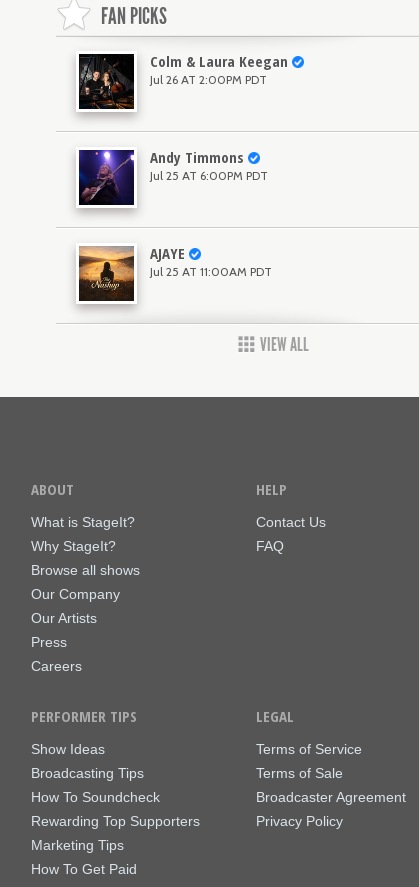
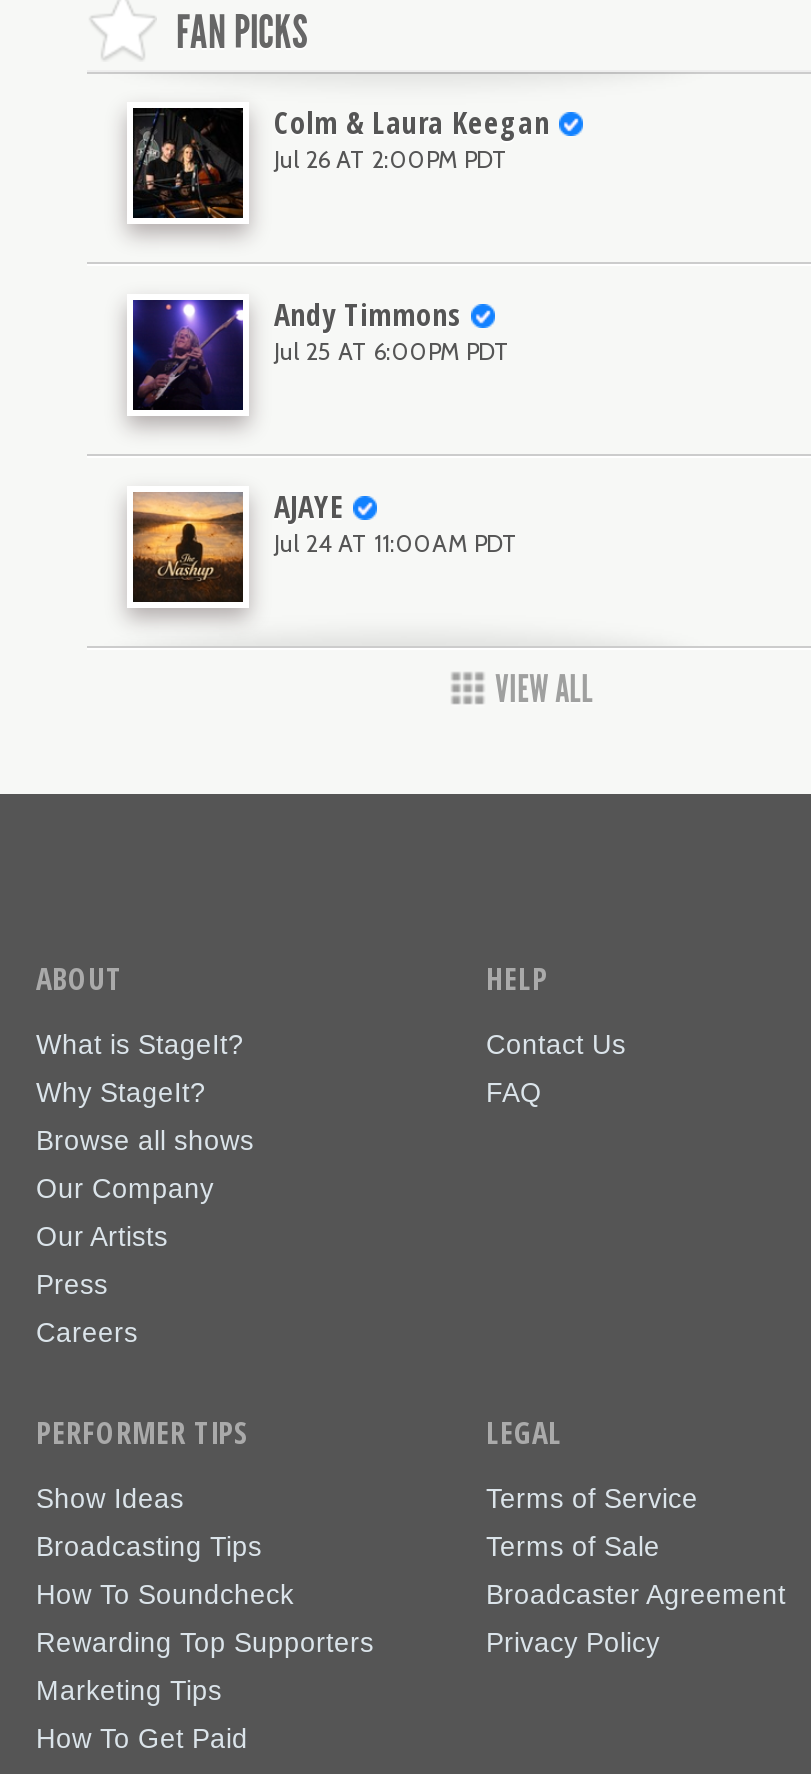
- Jul 25 AT 11:00AM PDT
+ Jul 24 AT 11:00AM PDT
